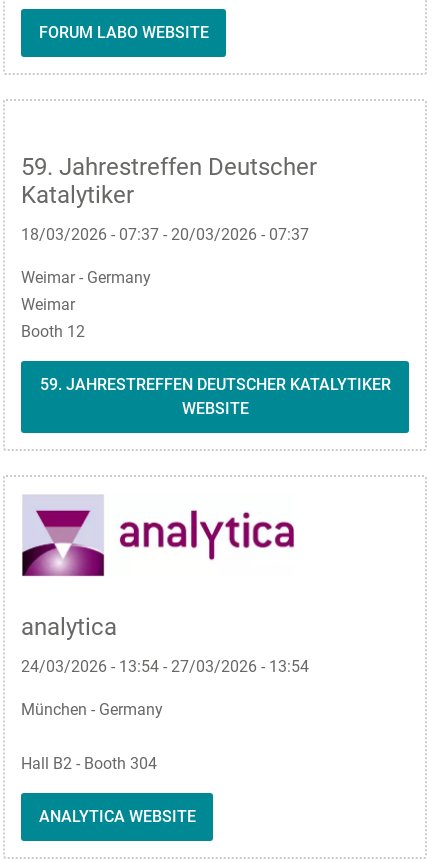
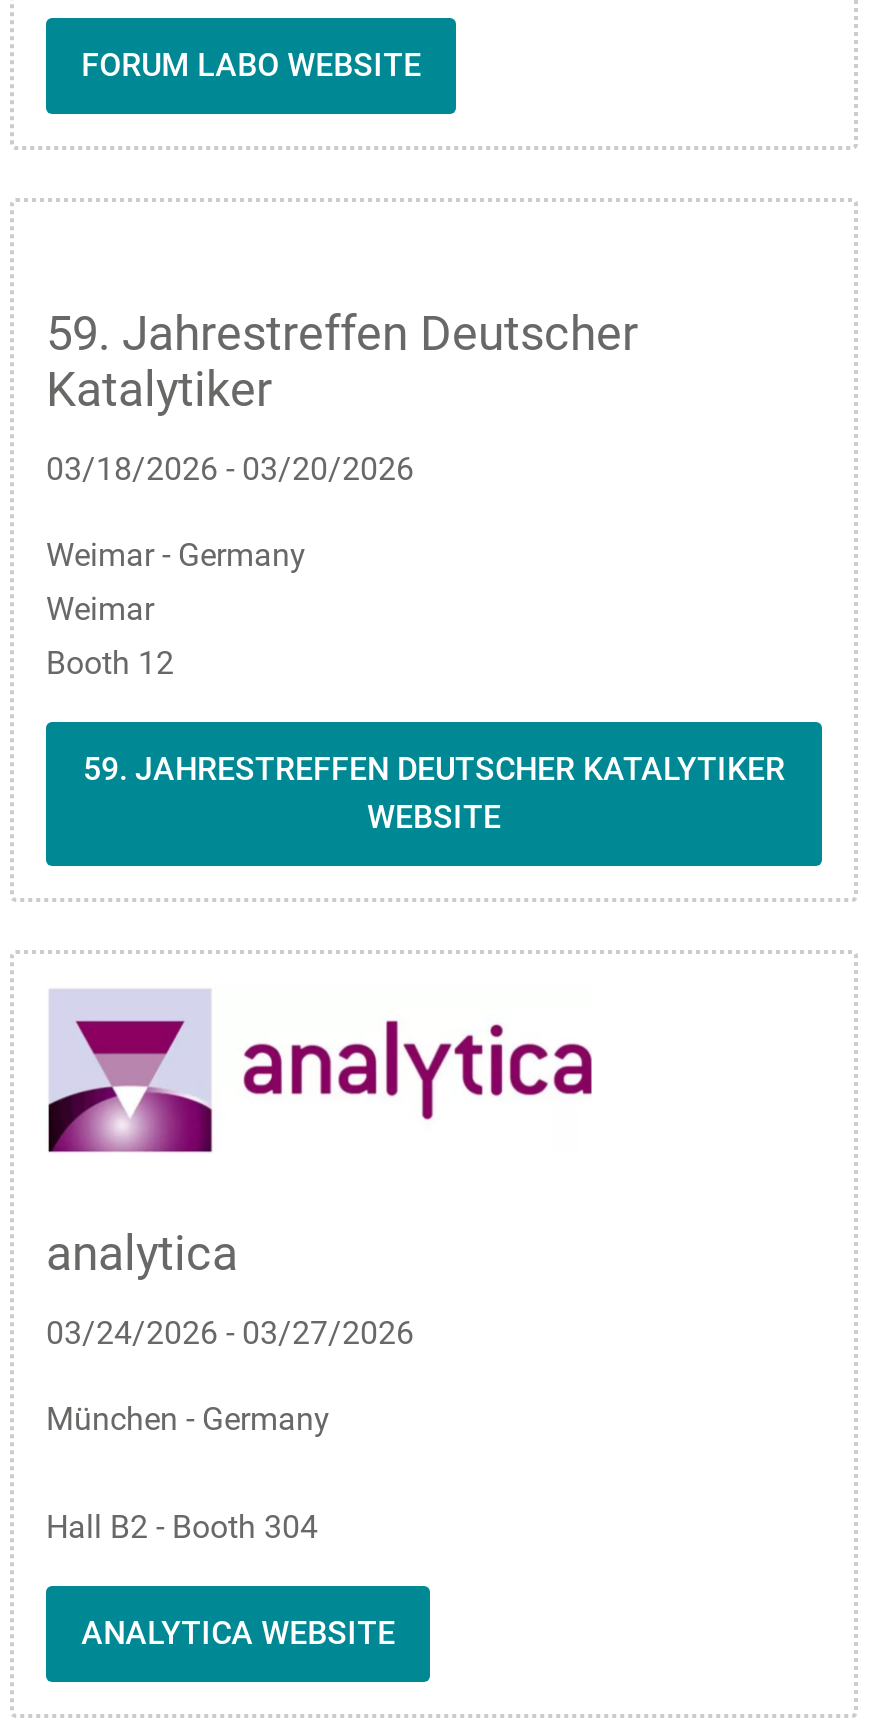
- 18/03/2026 - 07:37 - 20/03/2026 - 07:37
+ 03/18/2026 - 03/20/2026

- 24/03/2026 - 13:54 - 27/03/2026 - 13:54
+ 03/24/2026 - 03/27/2026
